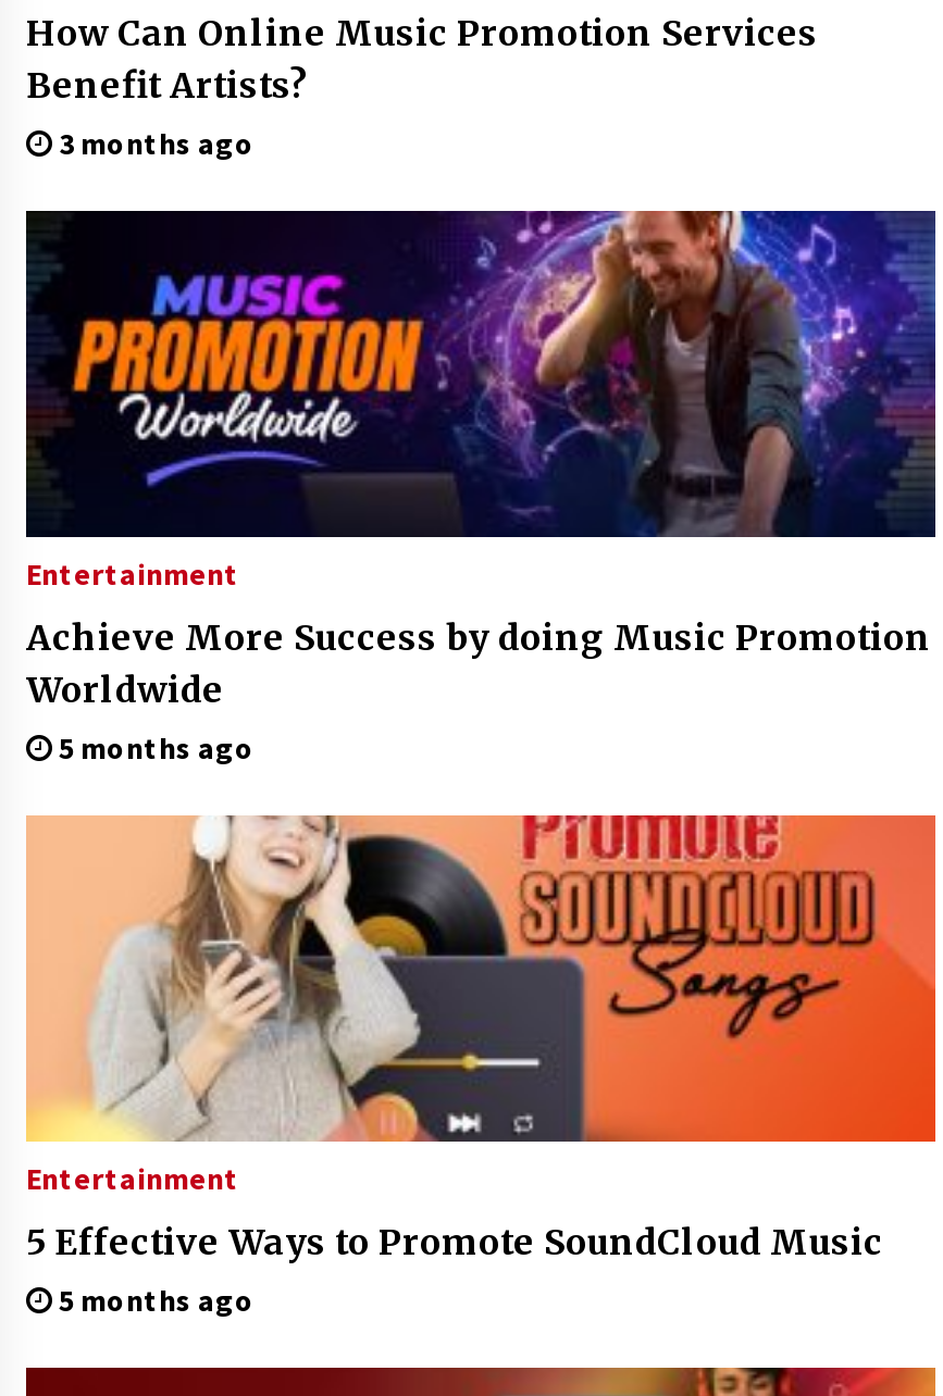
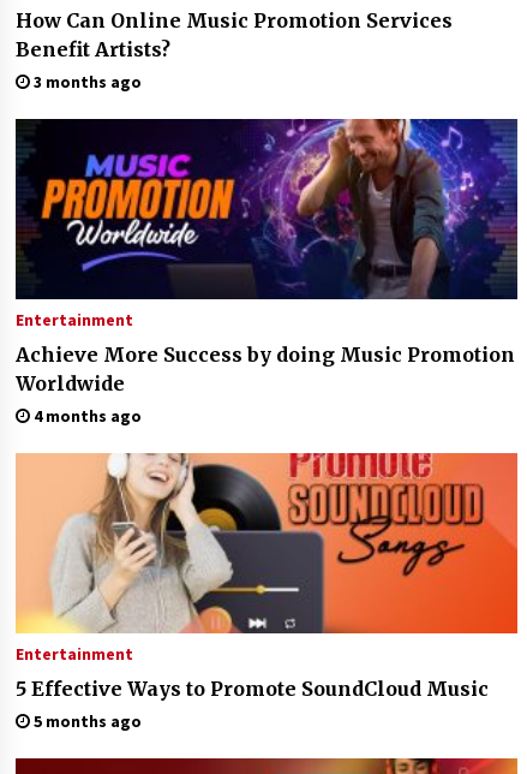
- 5 months ago
+ 4 months ago
